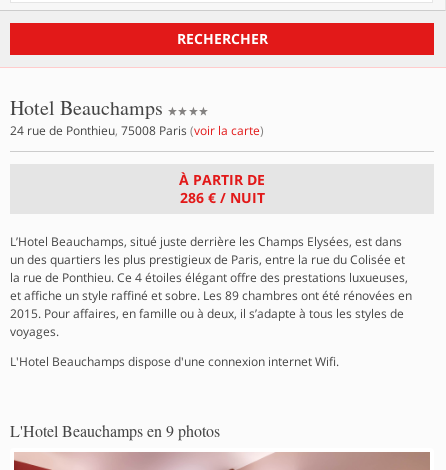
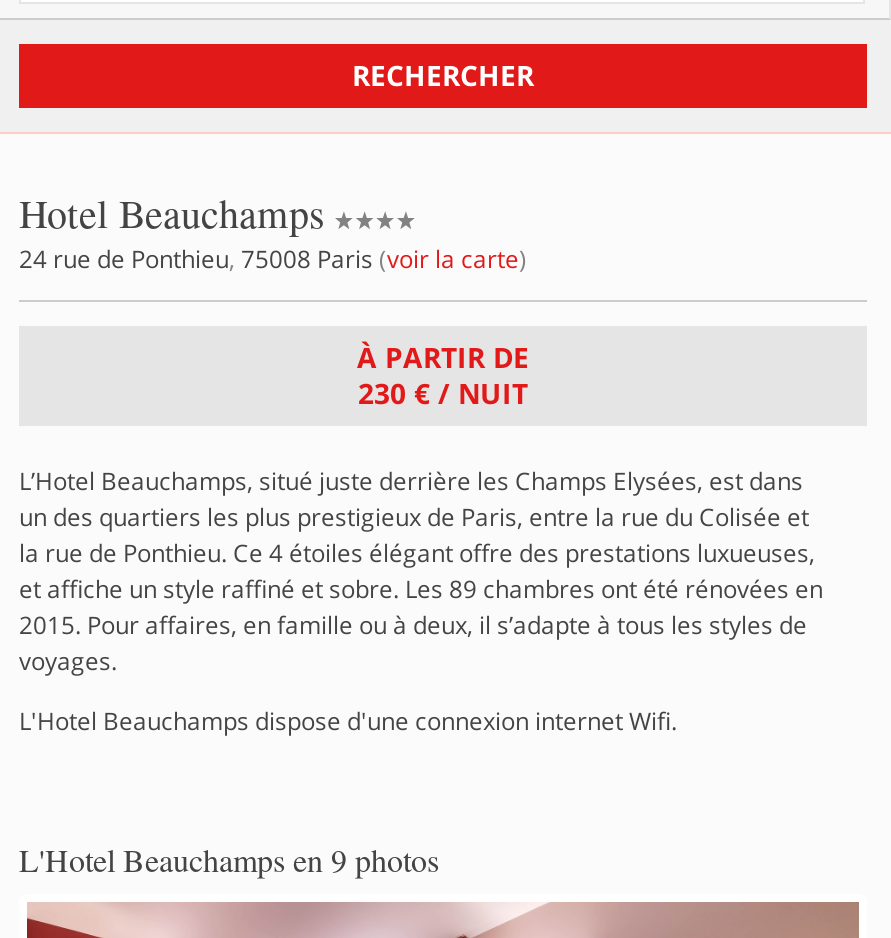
- 286 €/ NUIT
+ 230 €/ NUIT
